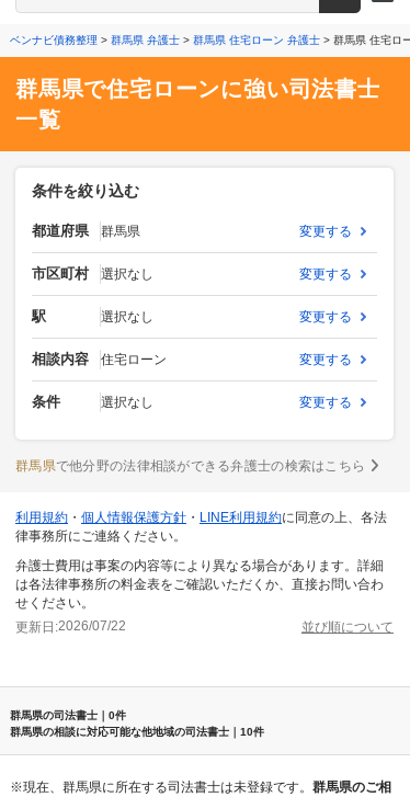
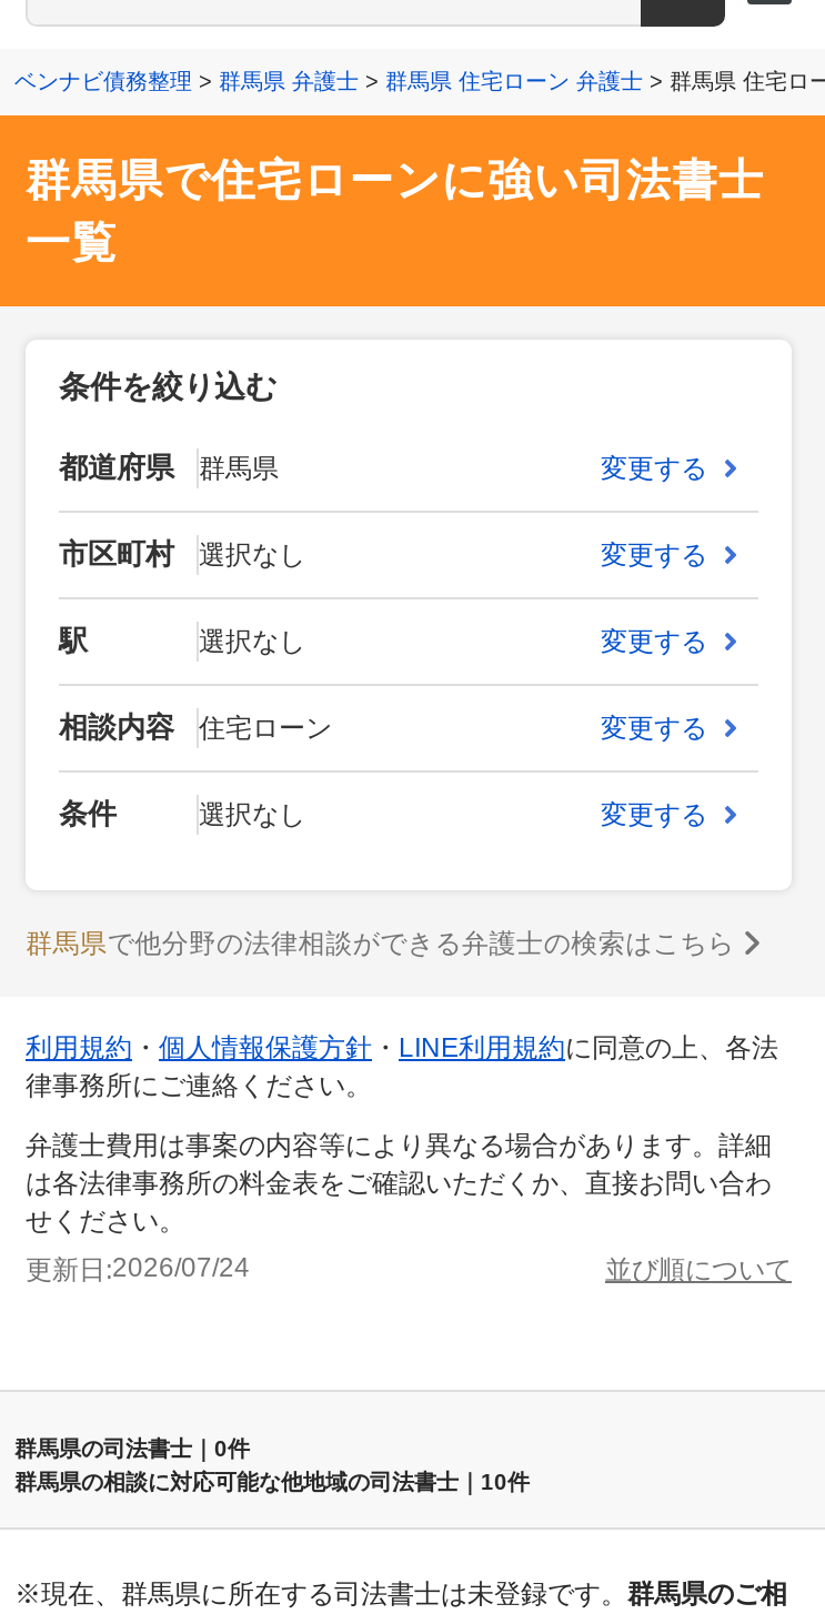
- 更新日: 2026/07/22
+ 更新日: 2026/07/24
